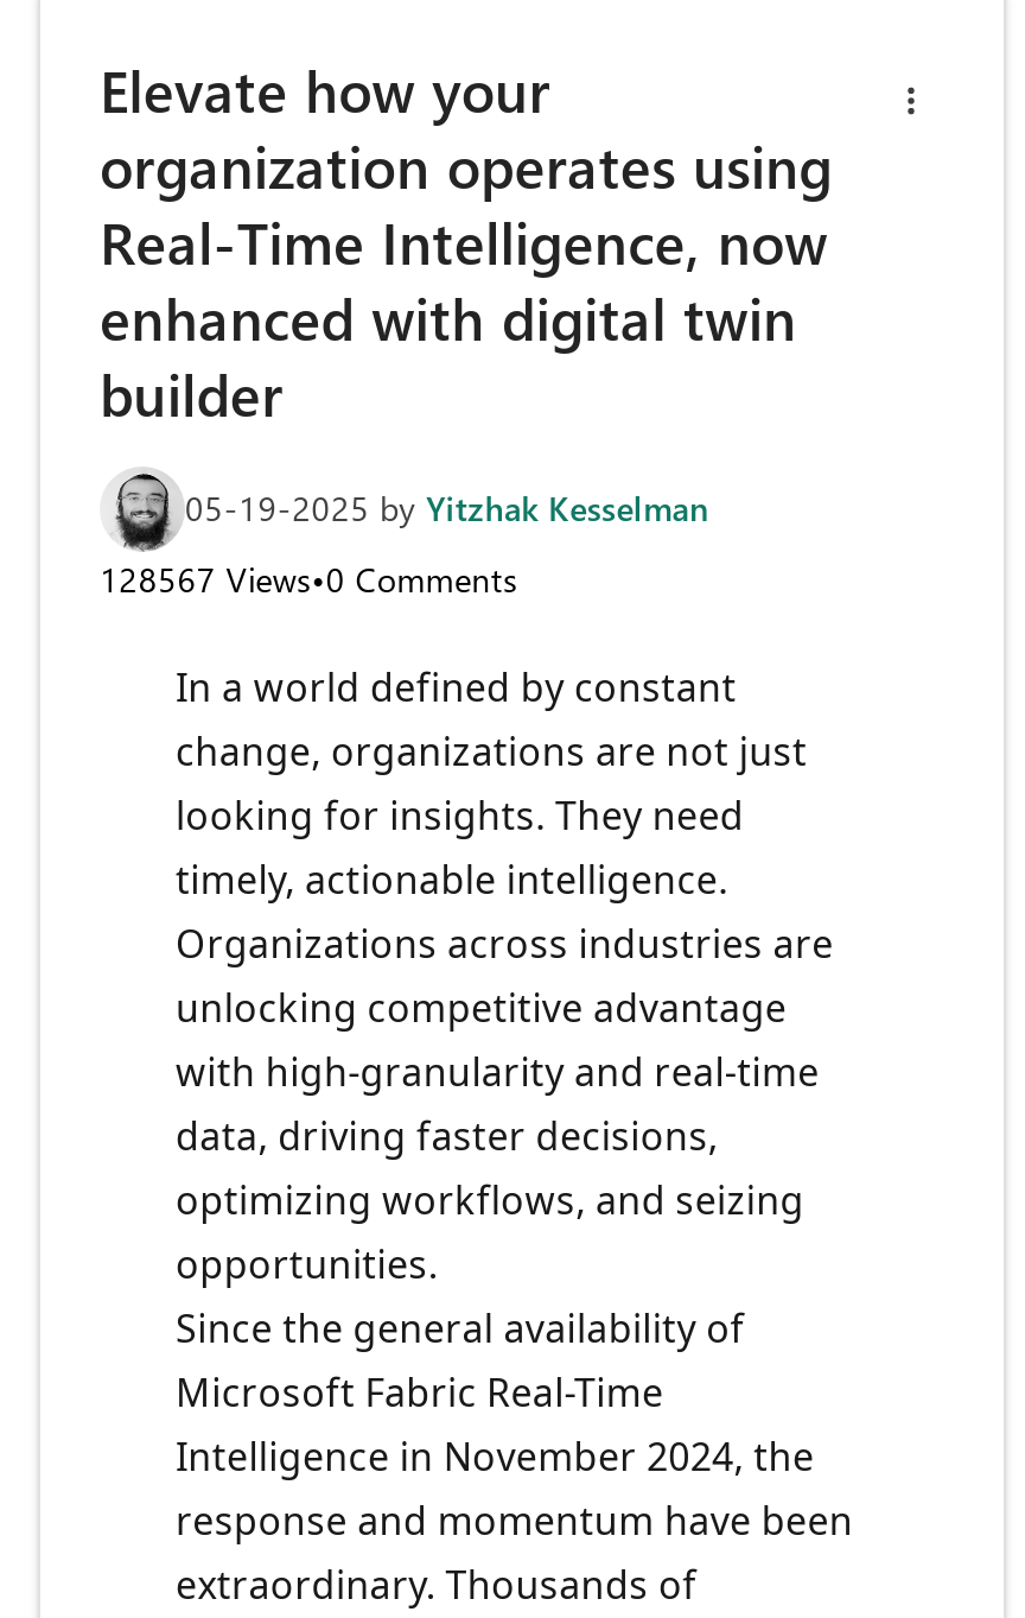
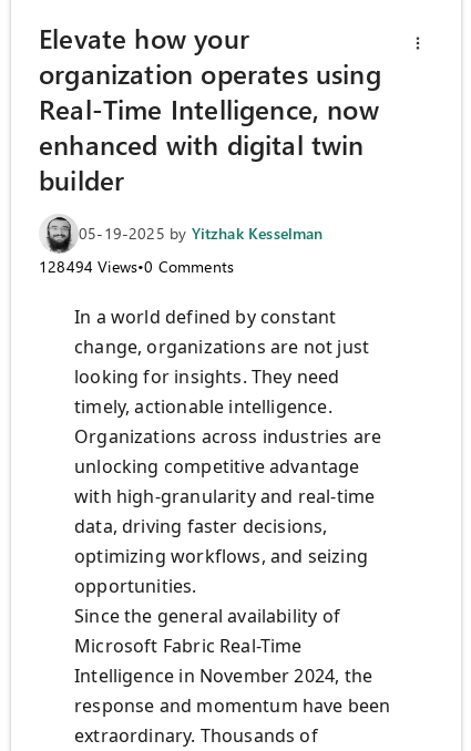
- 128567 Views•0 Comments
+ 128494 Views•0 Comments
